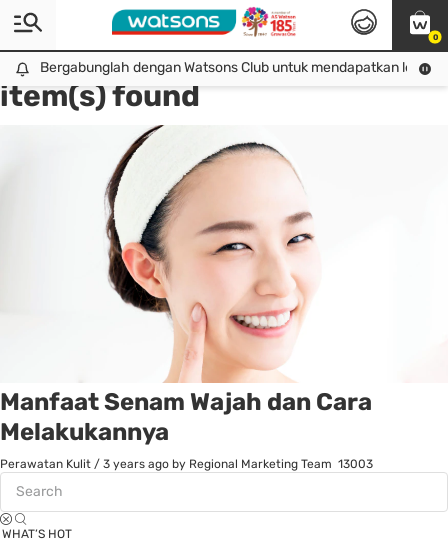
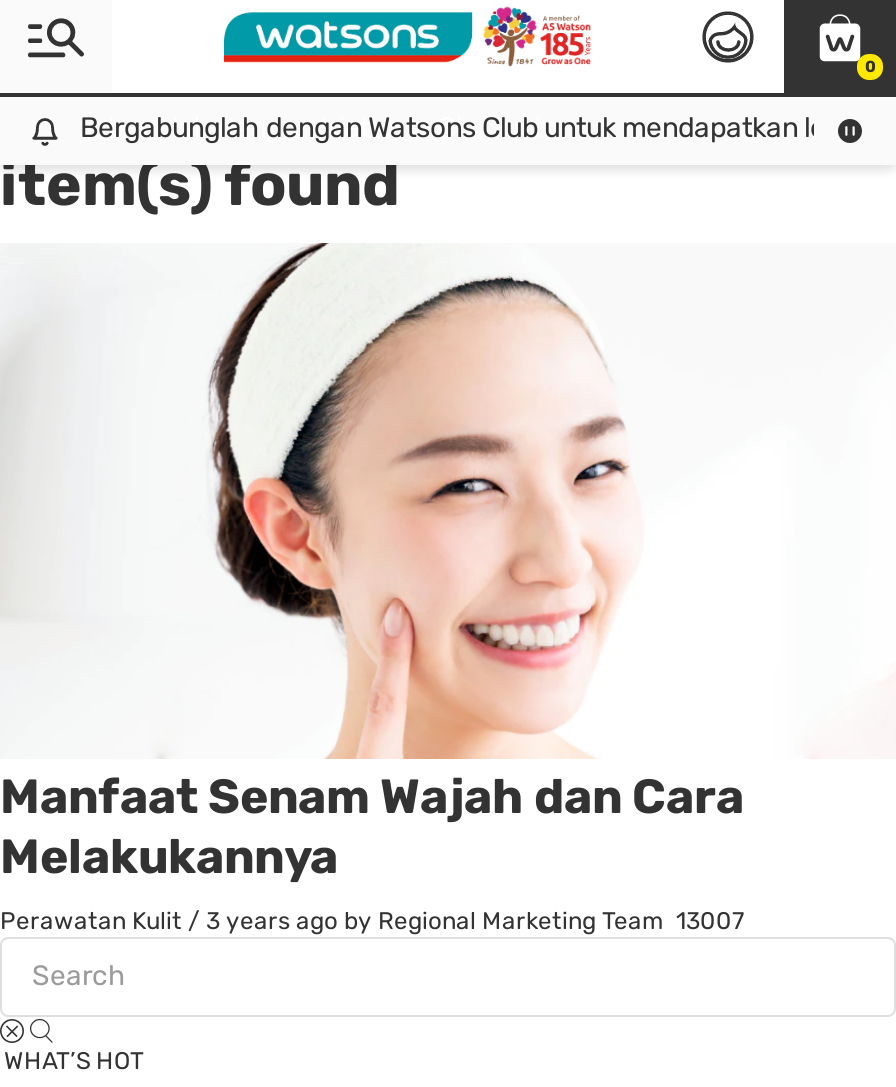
- Perawatan Kulit / 3 years ago by Regional Marketing Team 13003
+ Perawatan Kulit / 3 years ago by Regional Marketing Team 13007
